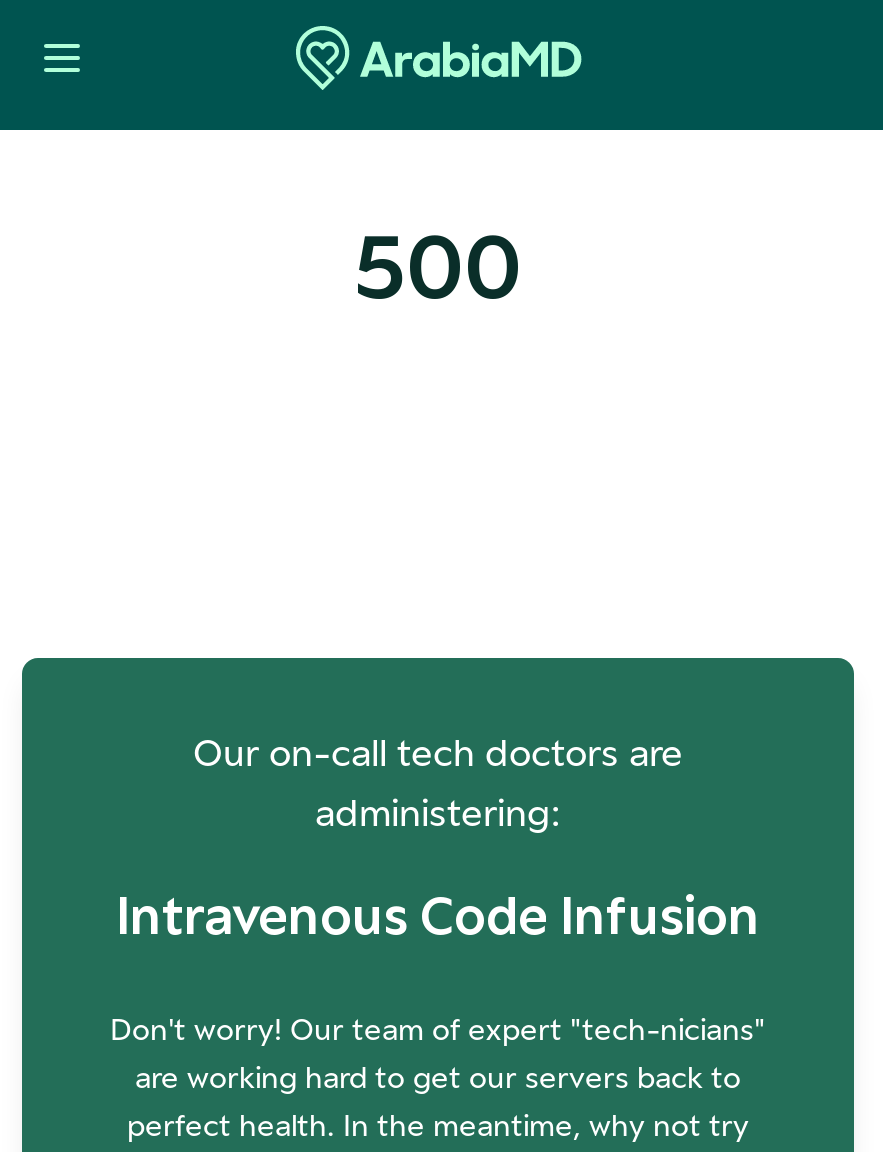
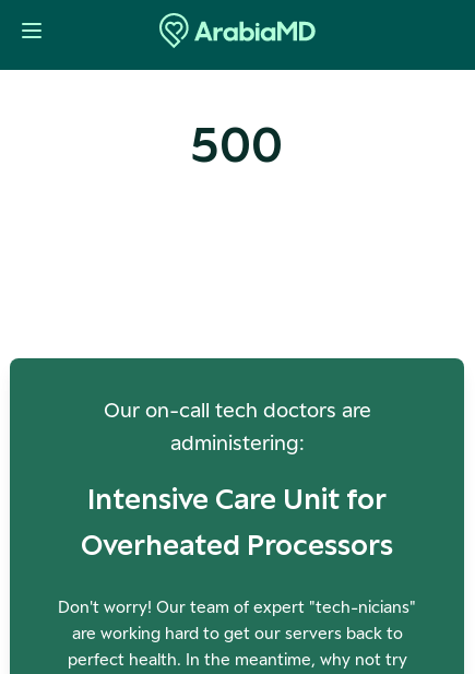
- Intravenous Code Infusion
+ Intensive Care Unit for
+ Overheated Processors
